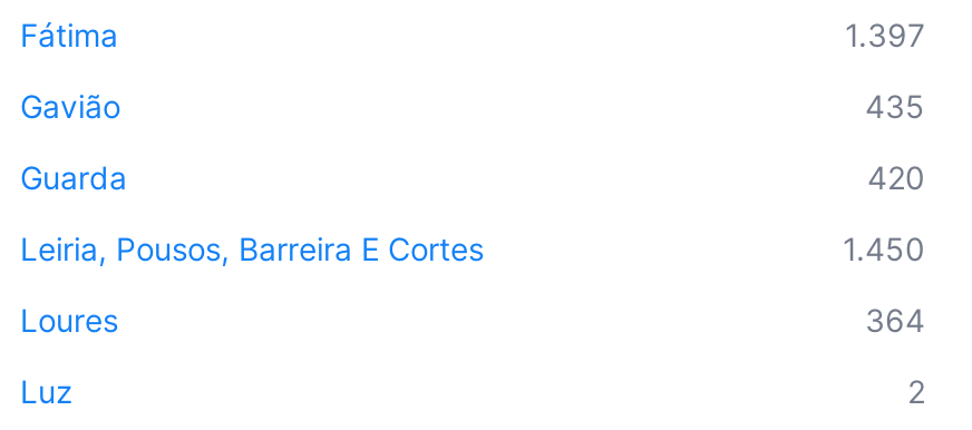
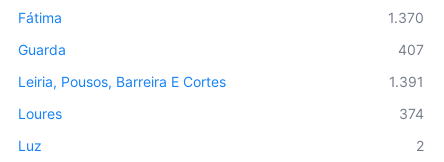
- 1.397
- Gavião
- 435
+ 1.370

- 420
+ 407

- 1.450
+ 1.391

- 364
+ 374
